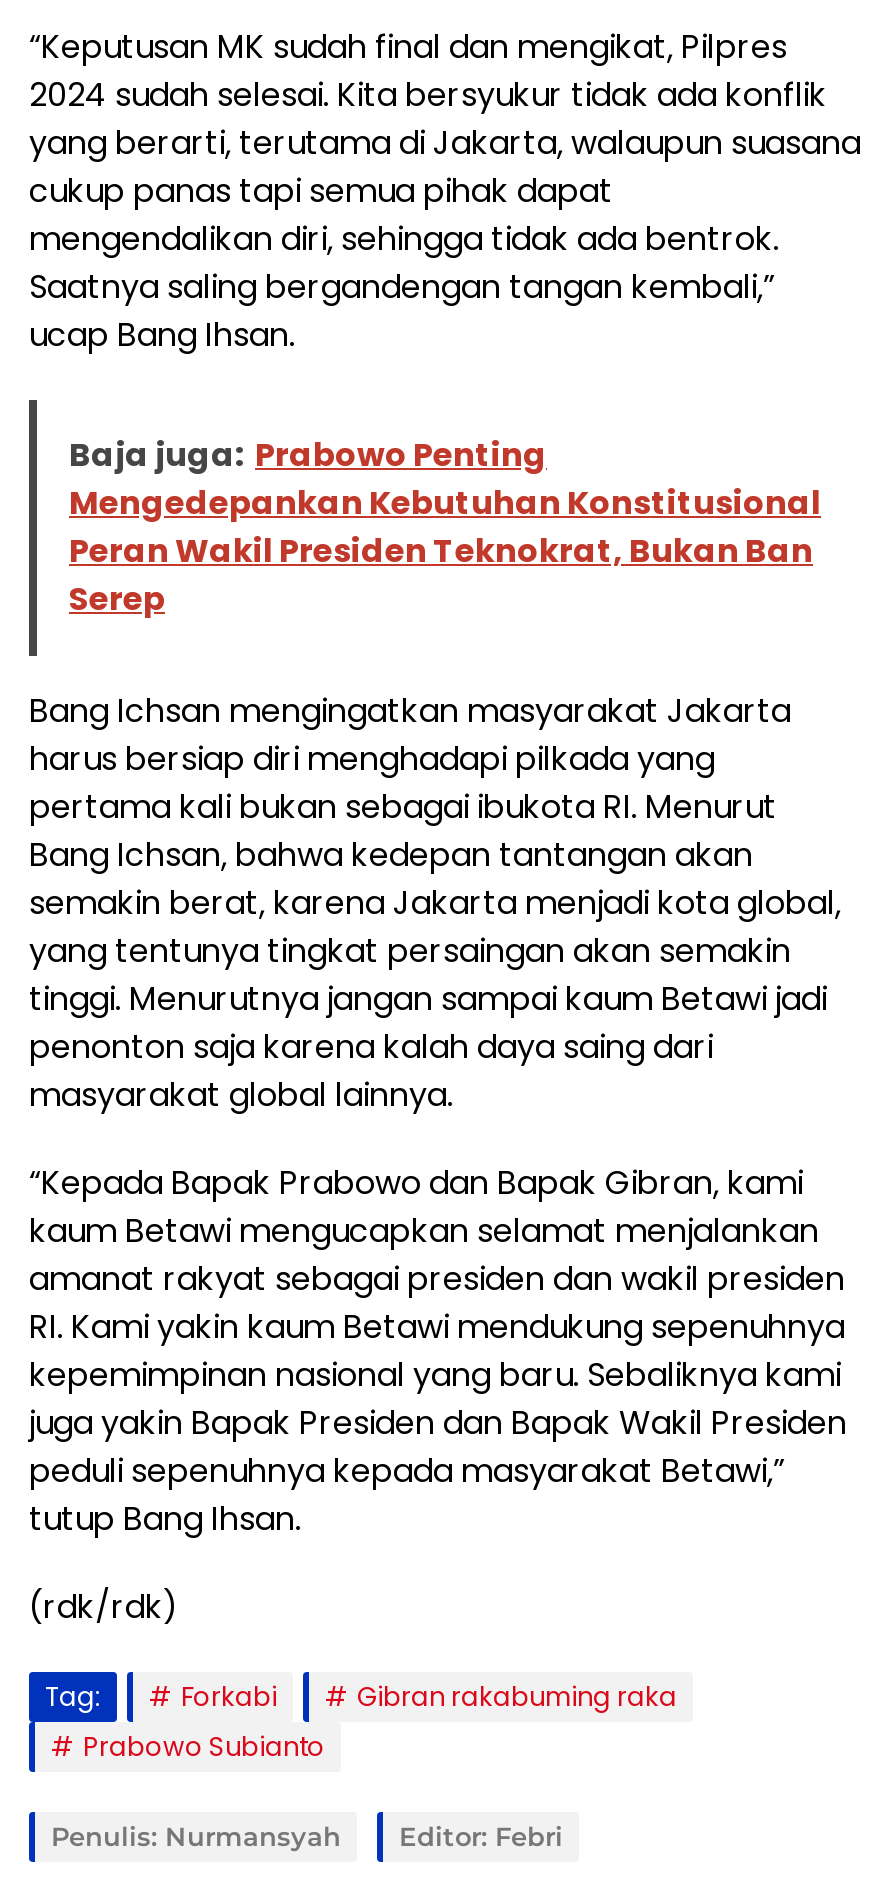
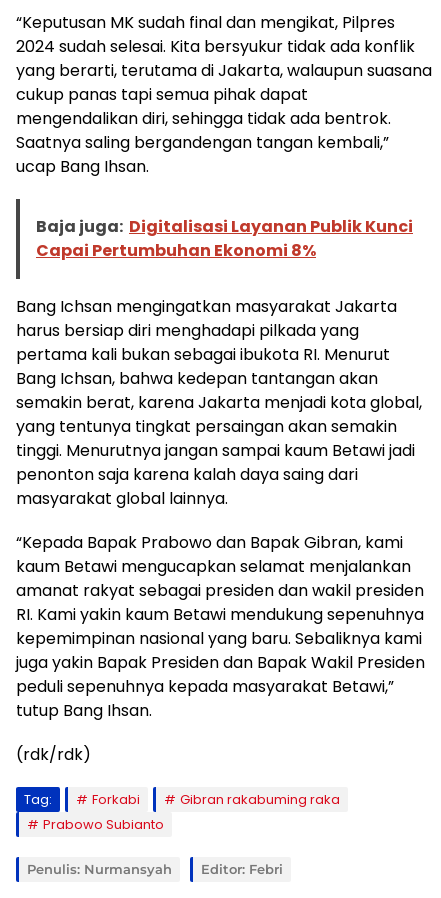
- Baja juga: Prabowo Penting
- Mengedepankan Kebutuhan Konstitusional
- Peran Wakil Presiden Teknokrat, Bukan Ban
- Serep
+ Baja juga: Digitalisasi Layanan Publik Kunci
+ Capai Pertumbuhan Ekonomi 8%
